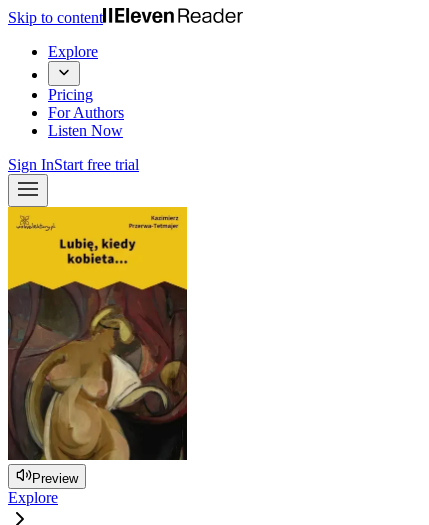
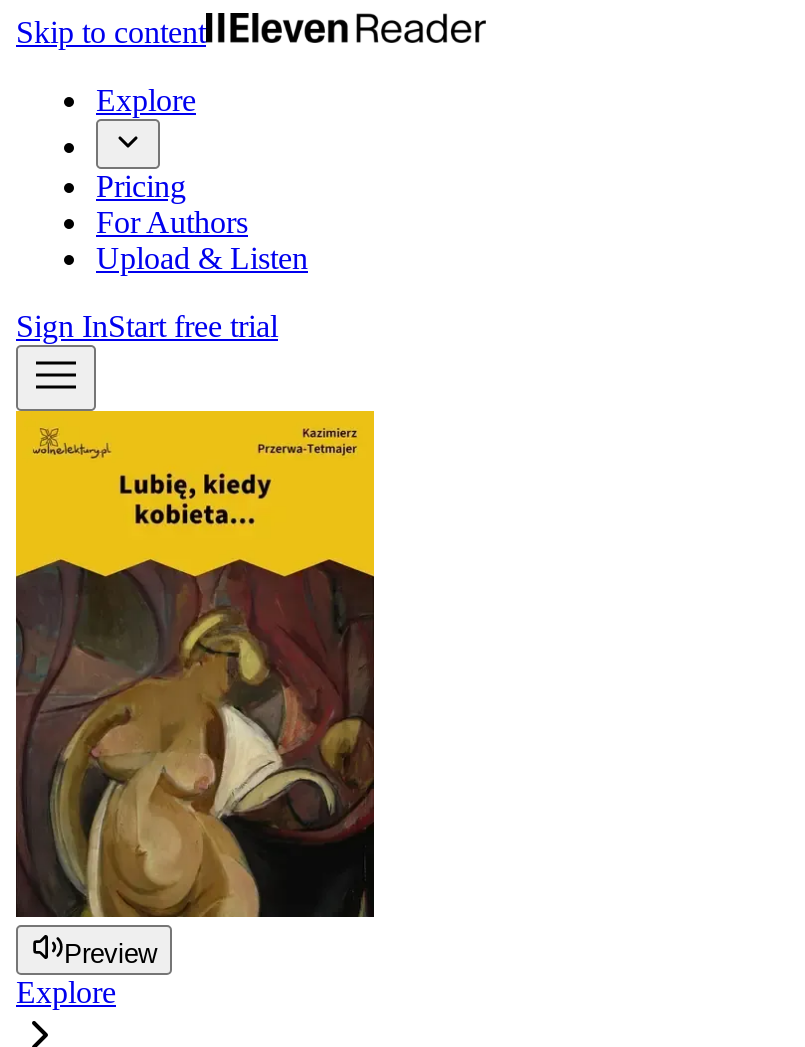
- Listen Now
+ Upload & Listen
